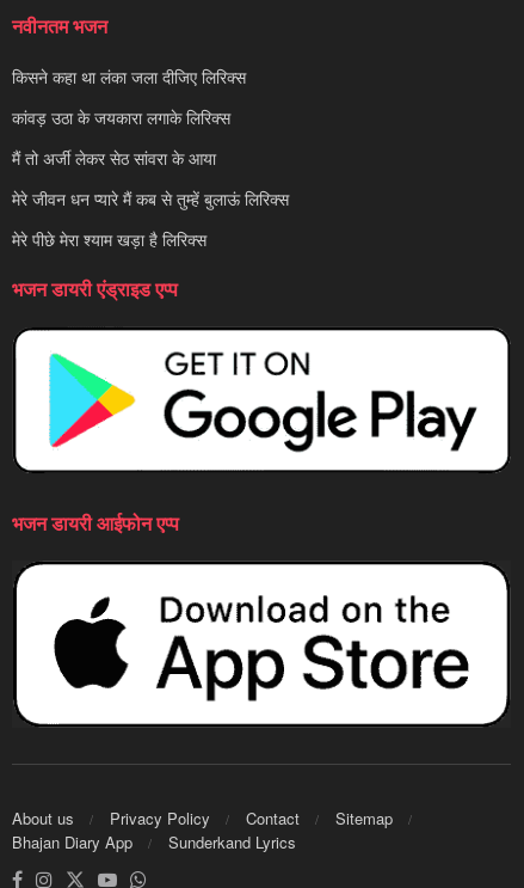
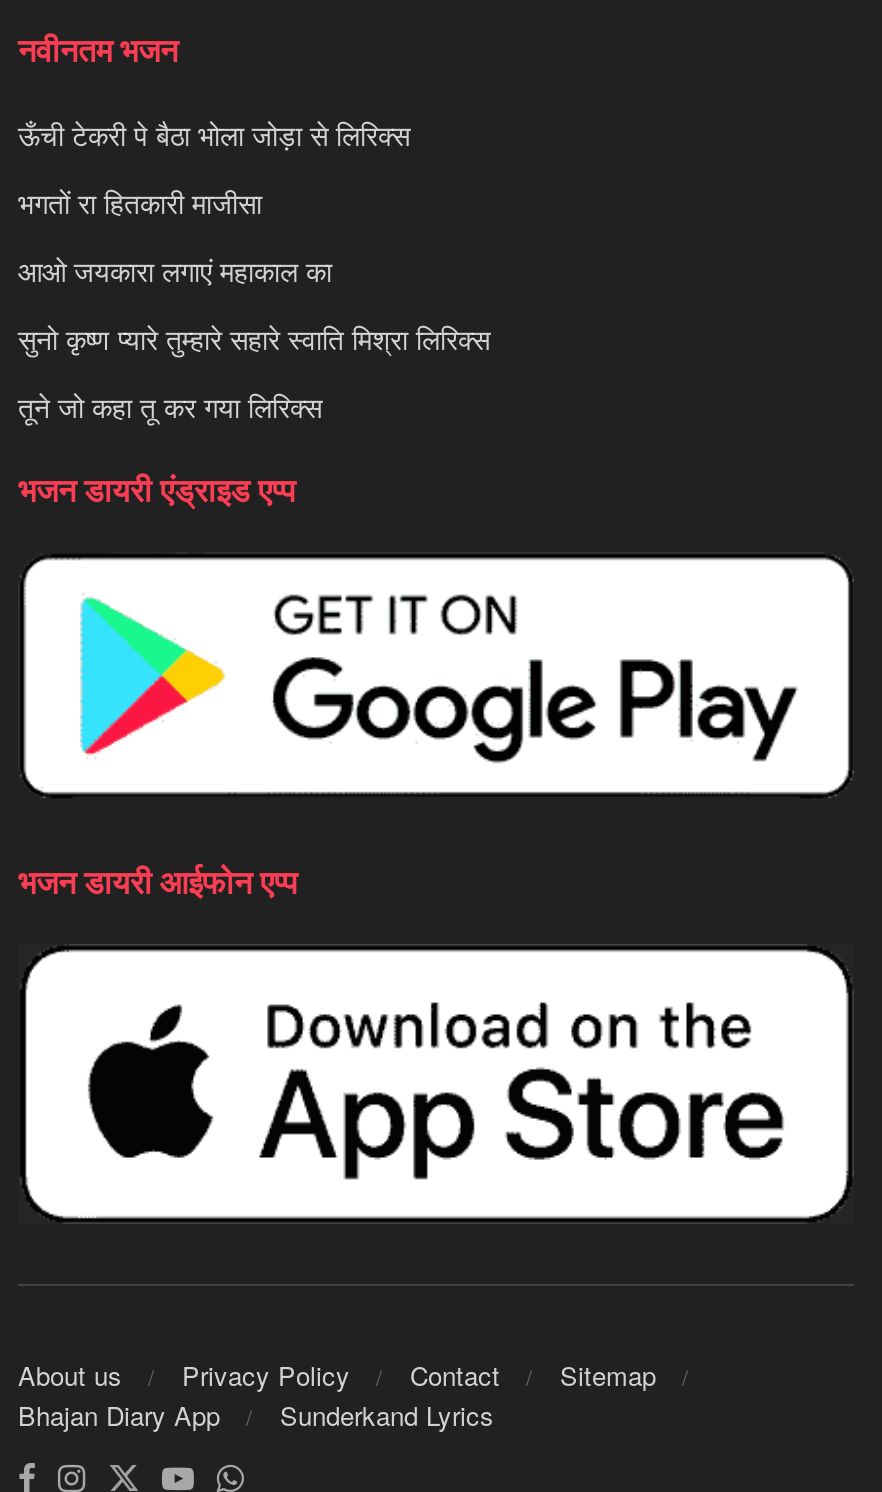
- किसने कहा था लंका जला दीजिए लिरिक्स
+ ऊँची टेकरी पे बैठा भोला जोड़ा से लिरिक्स

- कांवड़ उठा के जयकारा लगाके लिरिक्स
+ भगतों रा हितकारी माजीसा

- मैं तो अर्जी लेकर सेठ सांवरा के आया
+ आओ जयकारा लगाएं महाकाल का

- मेरे जीवन धन प्यारे मैं कब से तुम्हें बुलाऊं लिरिक्स
+ सुनो कृष्ण प्यारे तुम्हारे सहारे स्वाति मिश्रा लिरिक्स

- मेरे पीछे मेरा श्याम खड़ा है लिरिक्स
+ तूने जो कहा तू कर गया लिरिक्स
